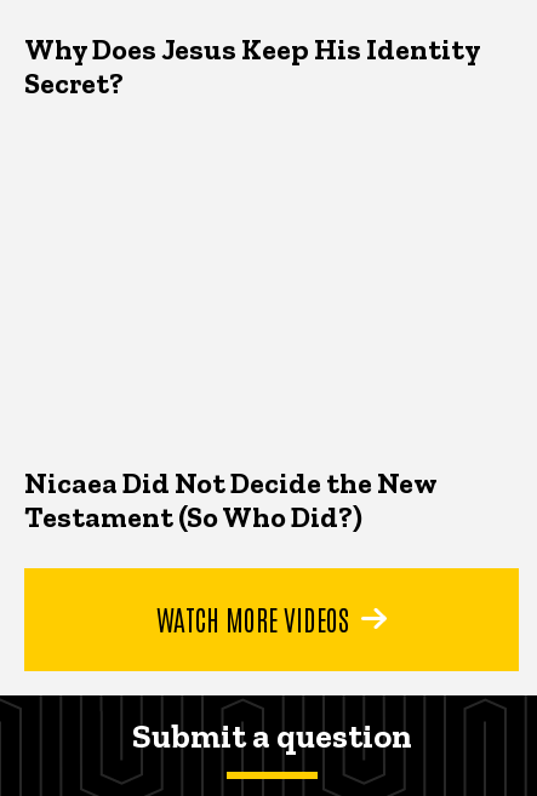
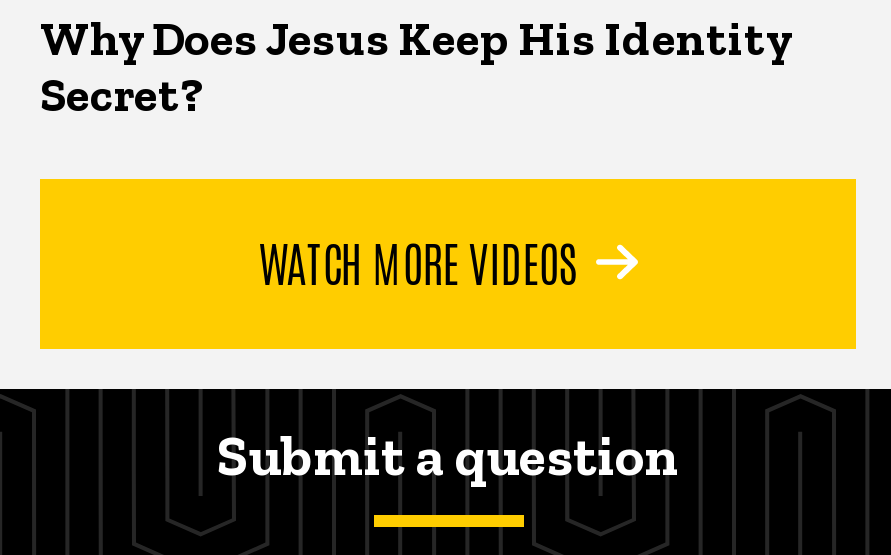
- Nicaea Did Not Decide the New
- Testament (So Who Did?)
